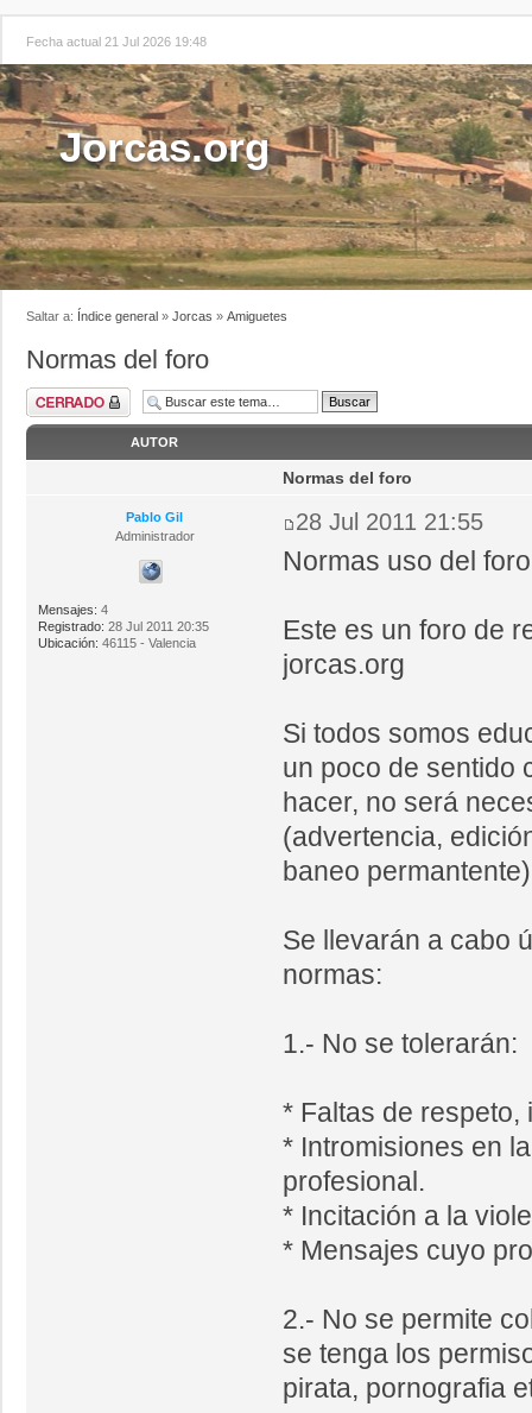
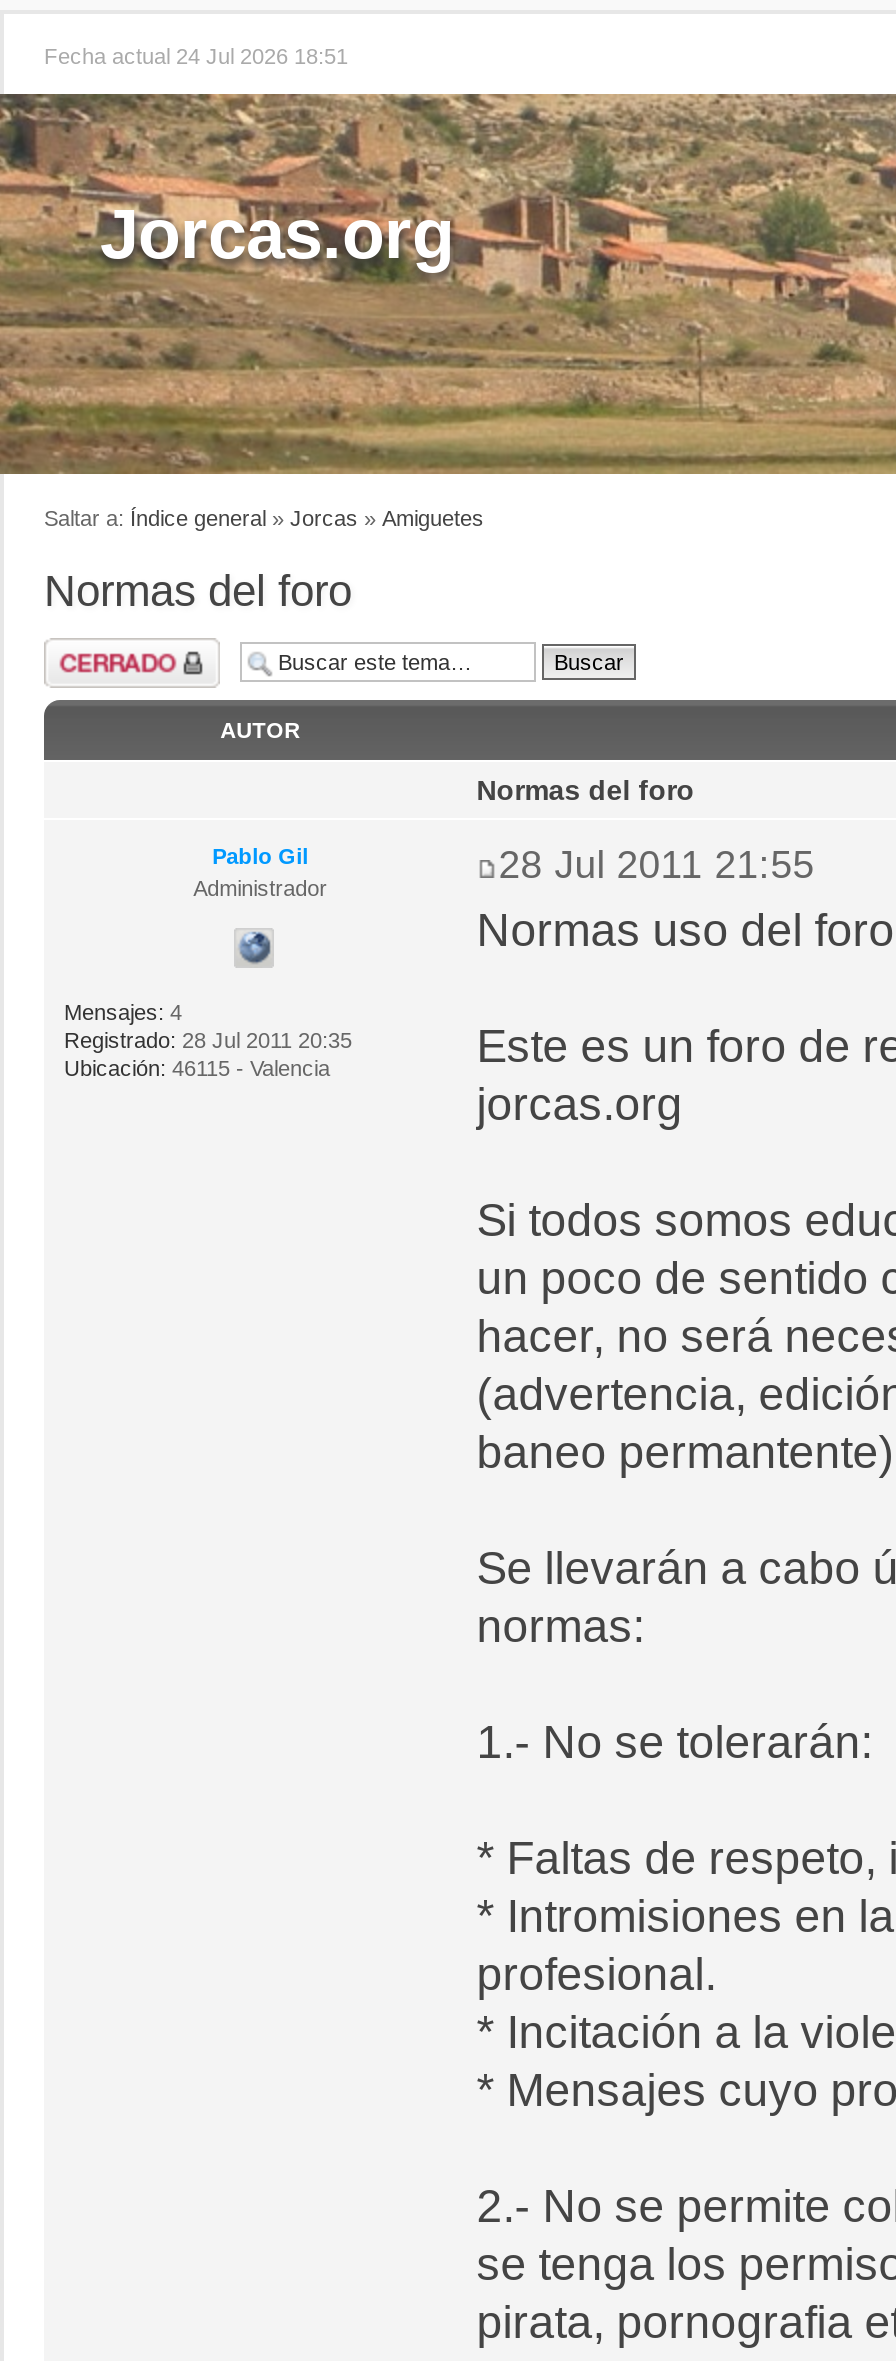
- Fecha actual 21 Jul 2026 19:48
+ Fecha actual 24 Jul 2026 18:51
